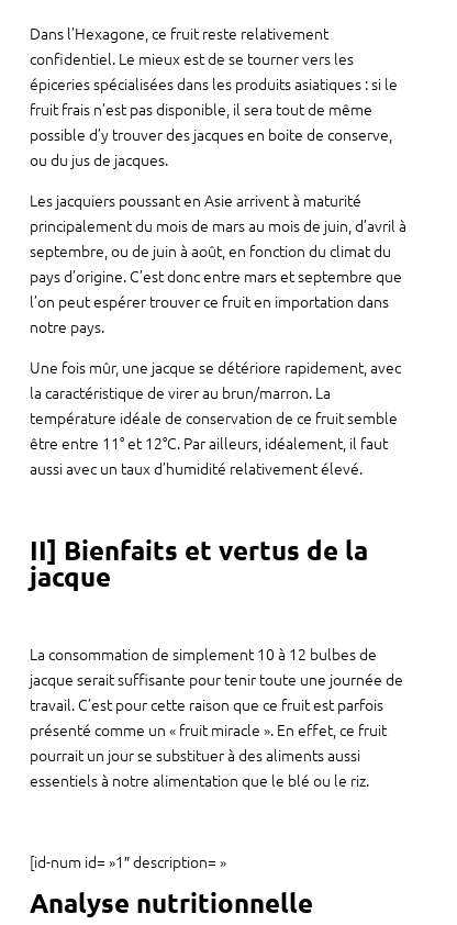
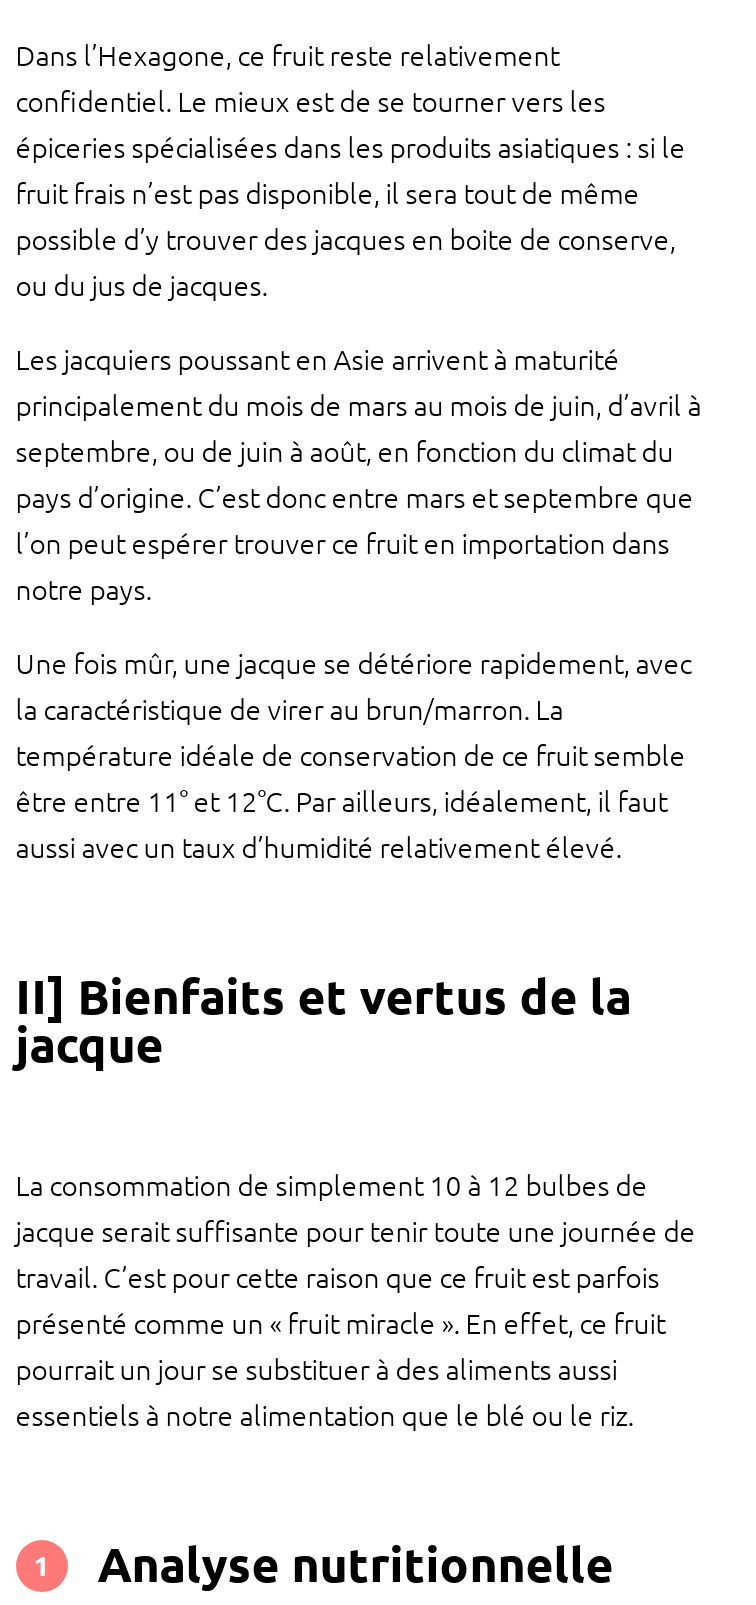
- [id-num id= »1″ description= »
+ 1
